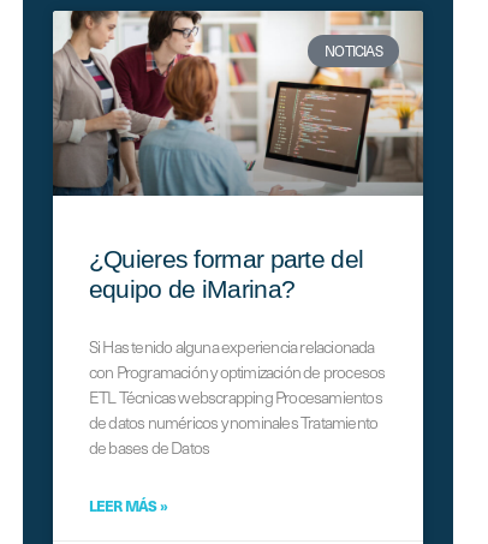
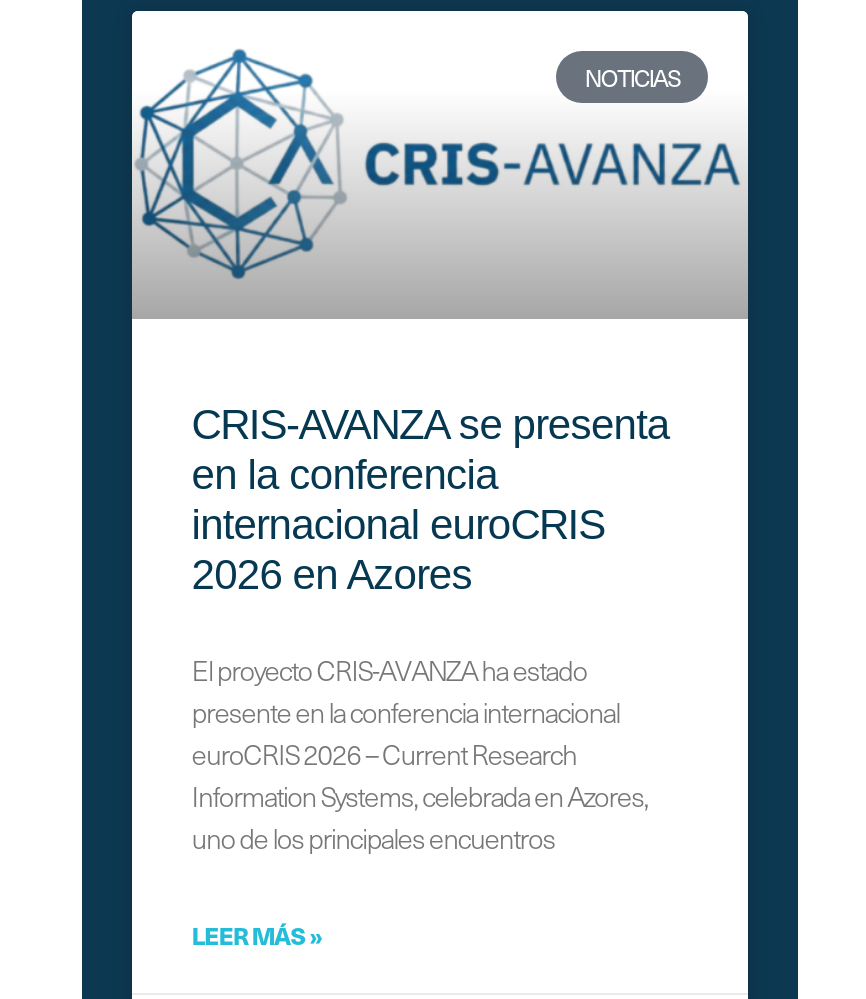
- [image]
+ [image]

- ¿Quieres formar parte del
- equipo de iMarina?
+ CRIS-AVANZA se presenta
+ en la conferencia
+ internacional euroCRIS
+ 2026 en Azores

- Si Has tenido alguna experiencia relacionada
- con Programación y optimización de procesos
- ETL Técnicas webscrapping Procesamientos
- de datos numéricos y nominales Tratamiento
- de bases de Datos
+ El proyecto CRIS-AVANZA ha estado
+ presente en la conferencia internacional
+ euroCRIS 2026 – Current Research
+ Information Systems, celebrada en Azores,
+ uno de los principales encuentros
